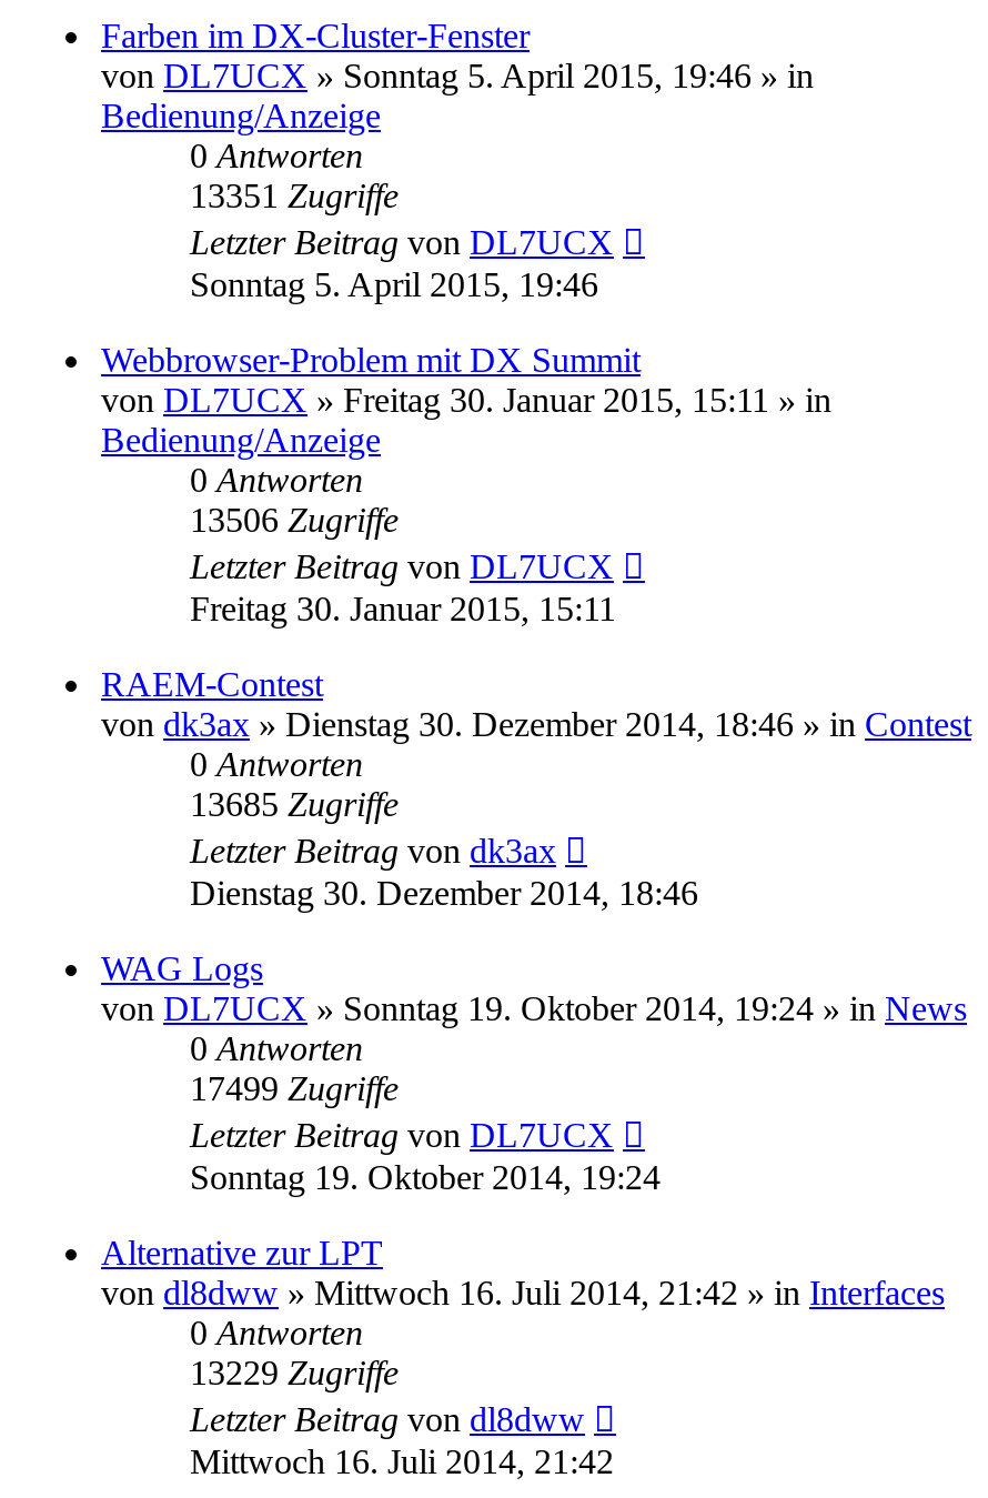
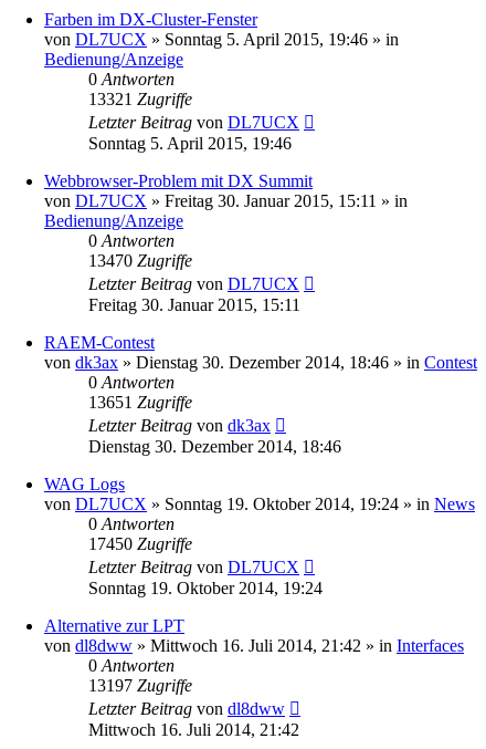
- 13351 Zugriffe
+ 13321 Zugriffe

- 13506 Zugriffe
+ 13470 Zugriffe

- 13685 Zugriffe
+ 13651 Zugriffe

- 17499 Zugriffe
+ 17450 Zugriffe

- 13229 Zugriffe
+ 13197 Zugriffe
